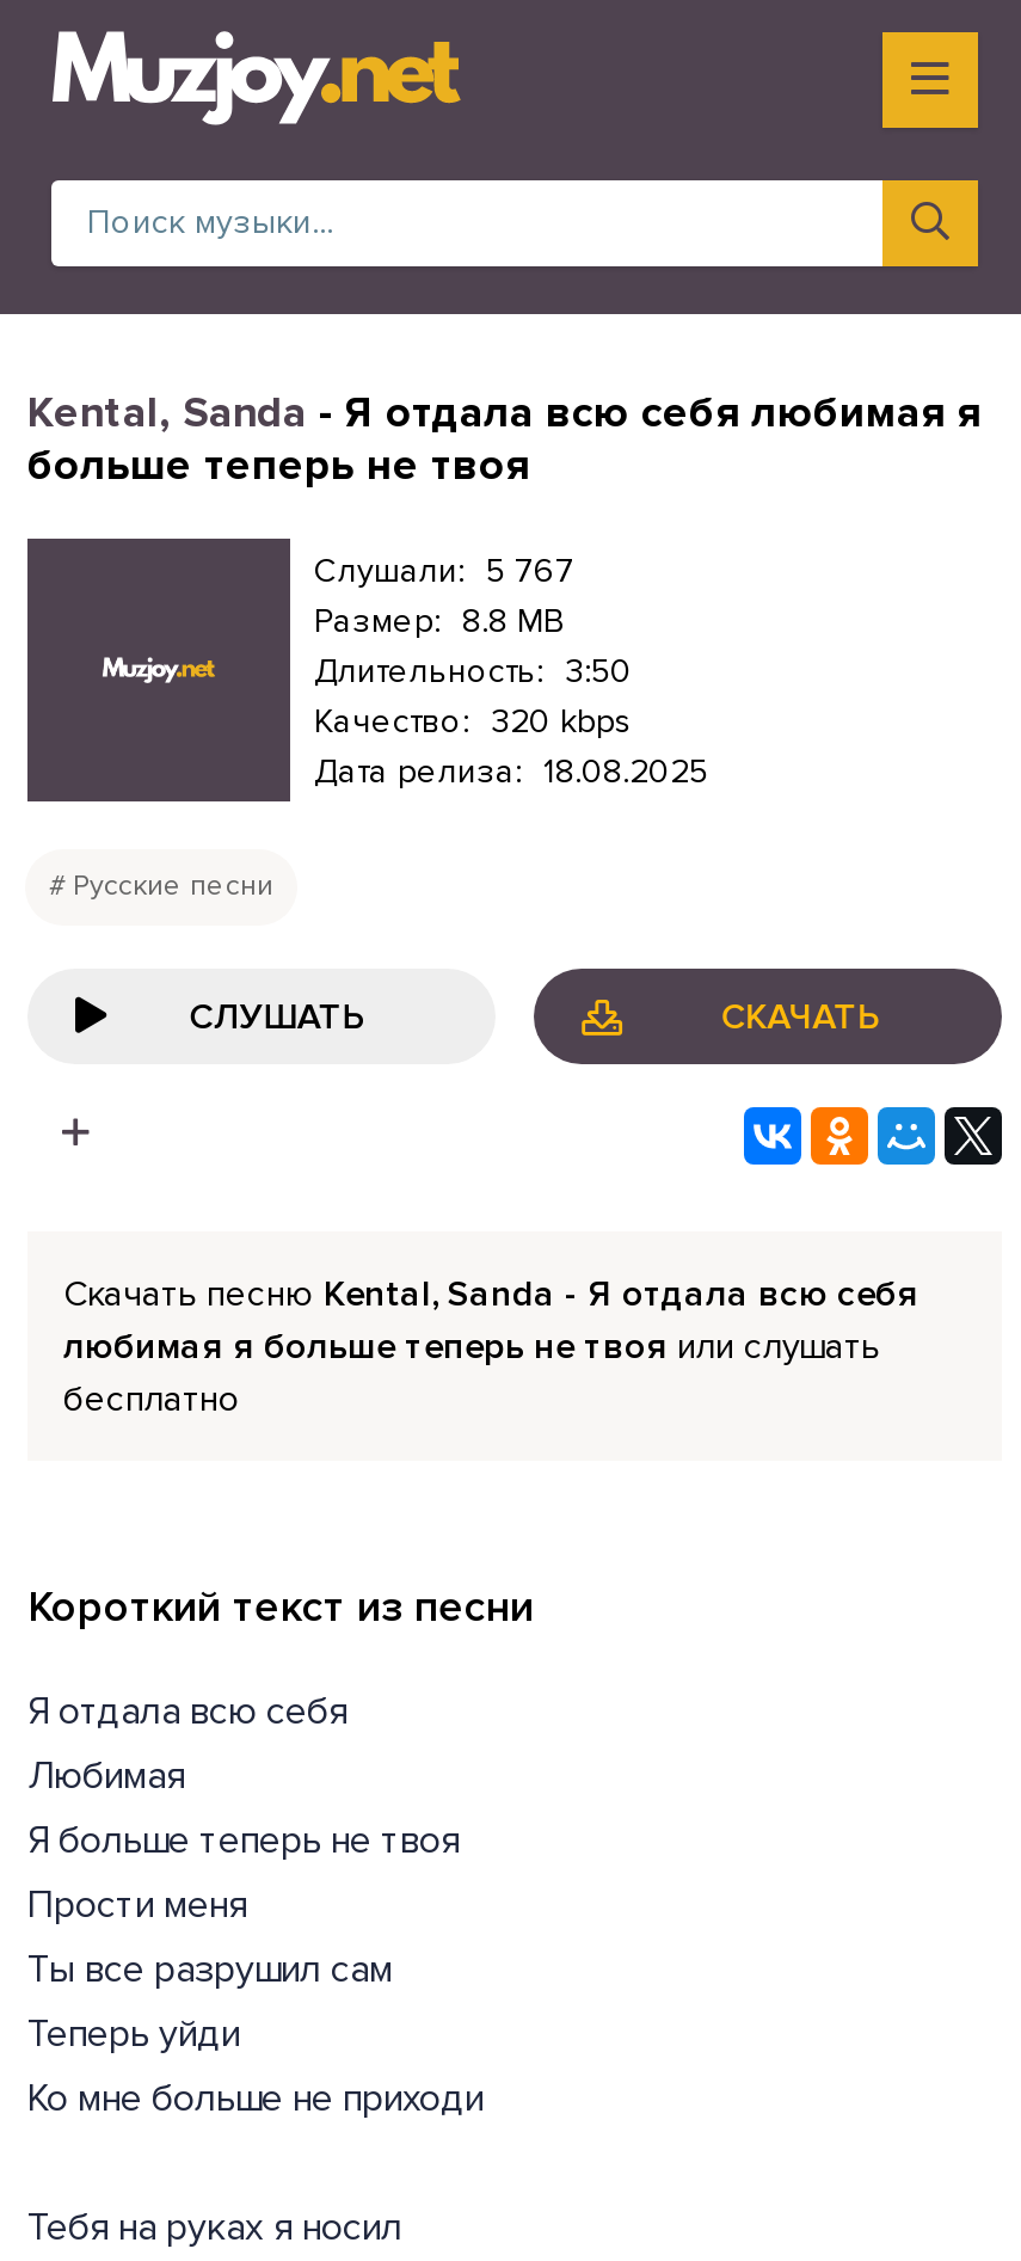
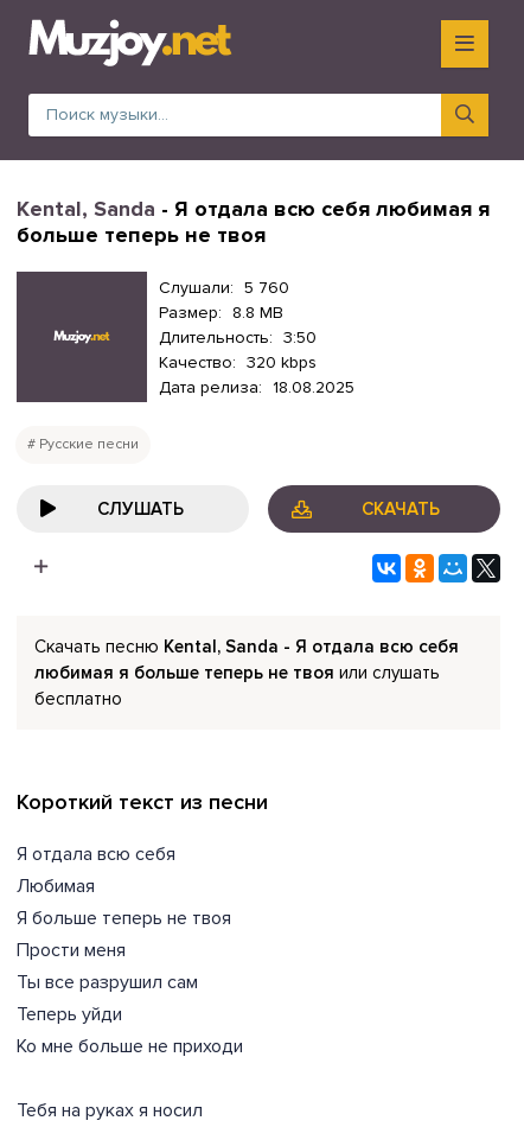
- Слушали: 5 767
+ Слушали: 5 760
